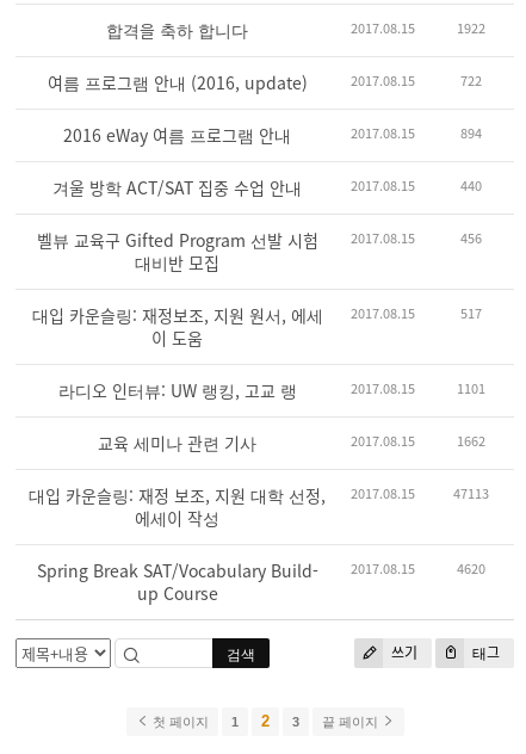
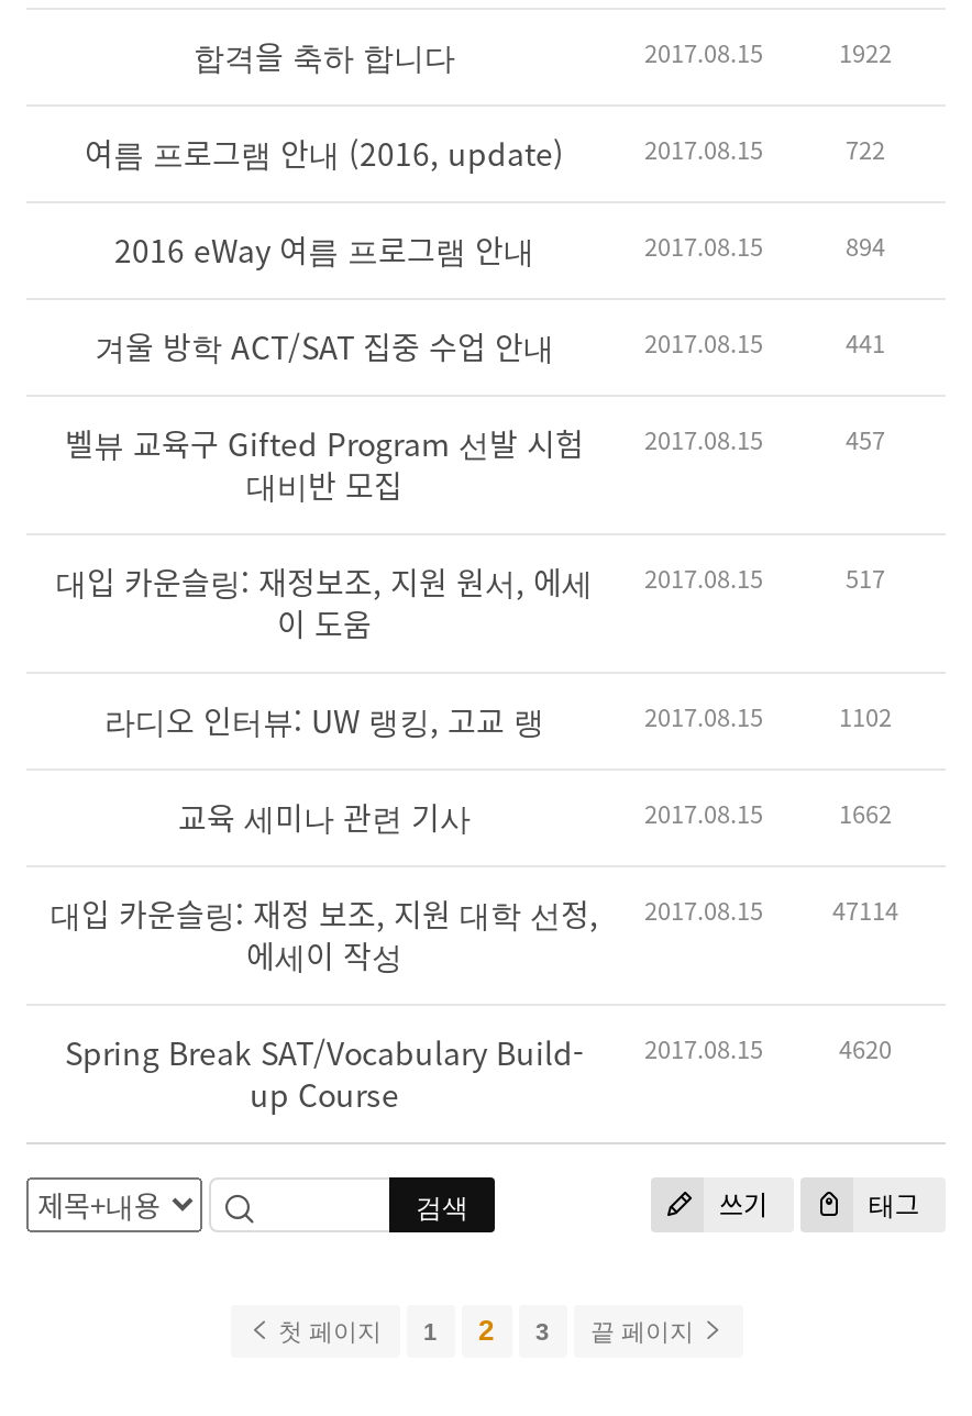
- 440
+ 441

- 456
+ 457

- 1101
+ 1102

- 대입 카운슬링: 재정 보조, 지원 대학 선정, 2017.08.15 47113
+ 대입 카운슬링: 재정 보조, 지원 대학 선정, 2017.08.15 47114
